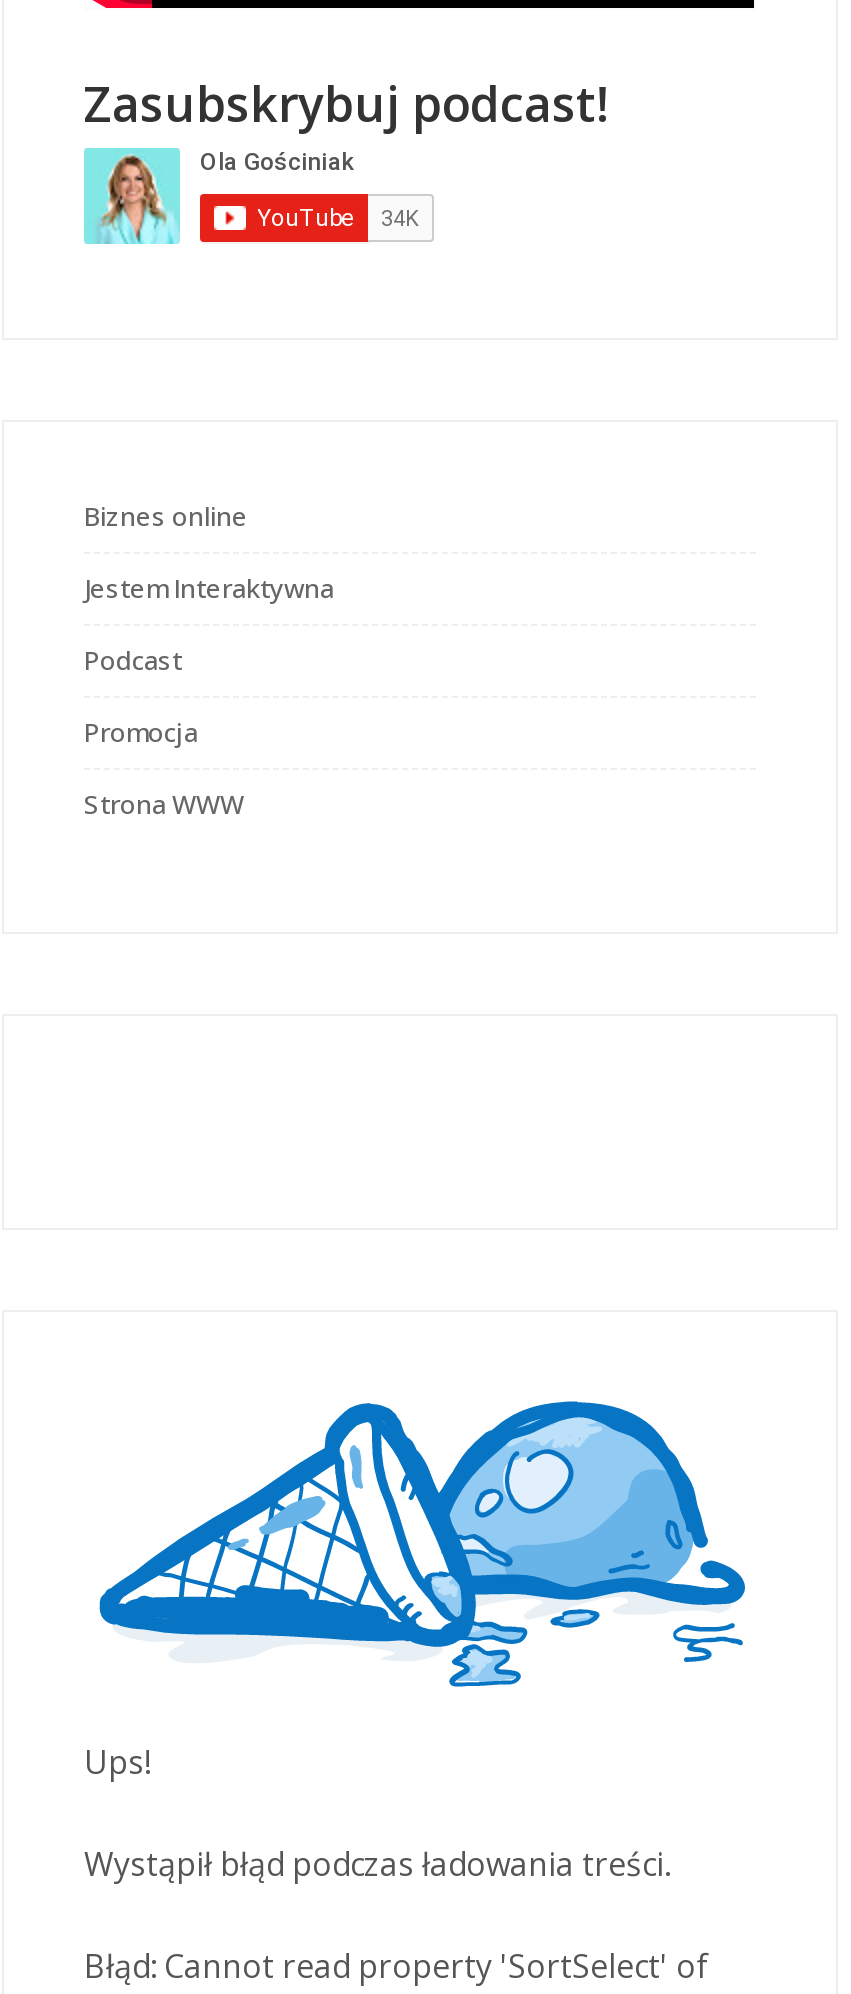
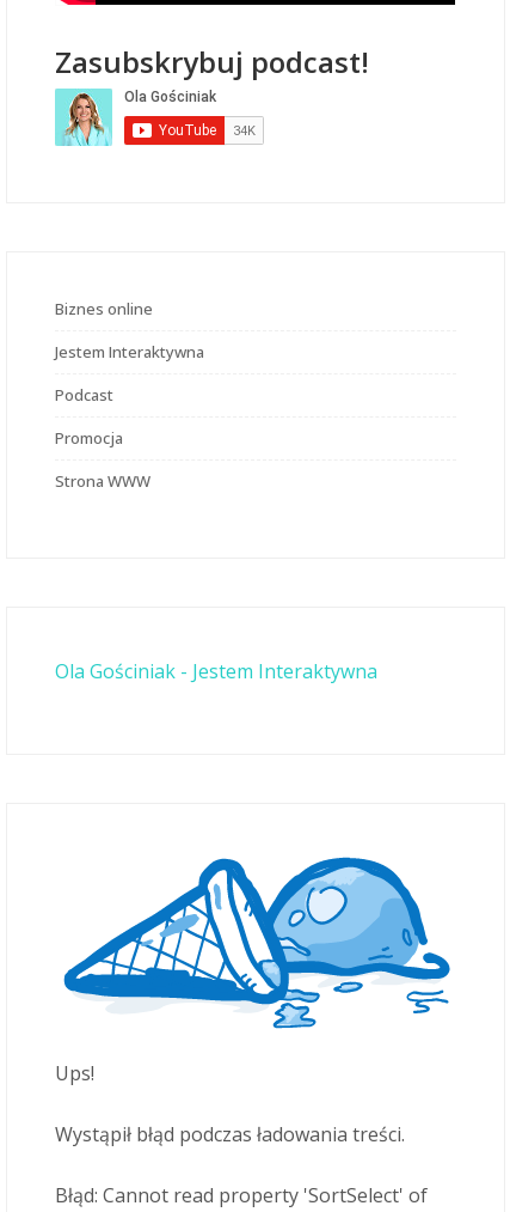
+ Ola Gościniak - Jestem Interaktywna
